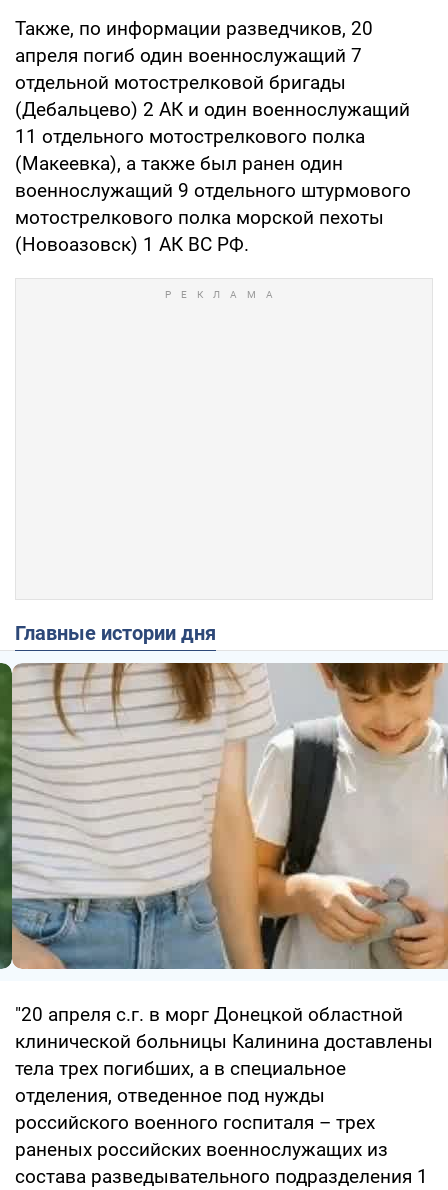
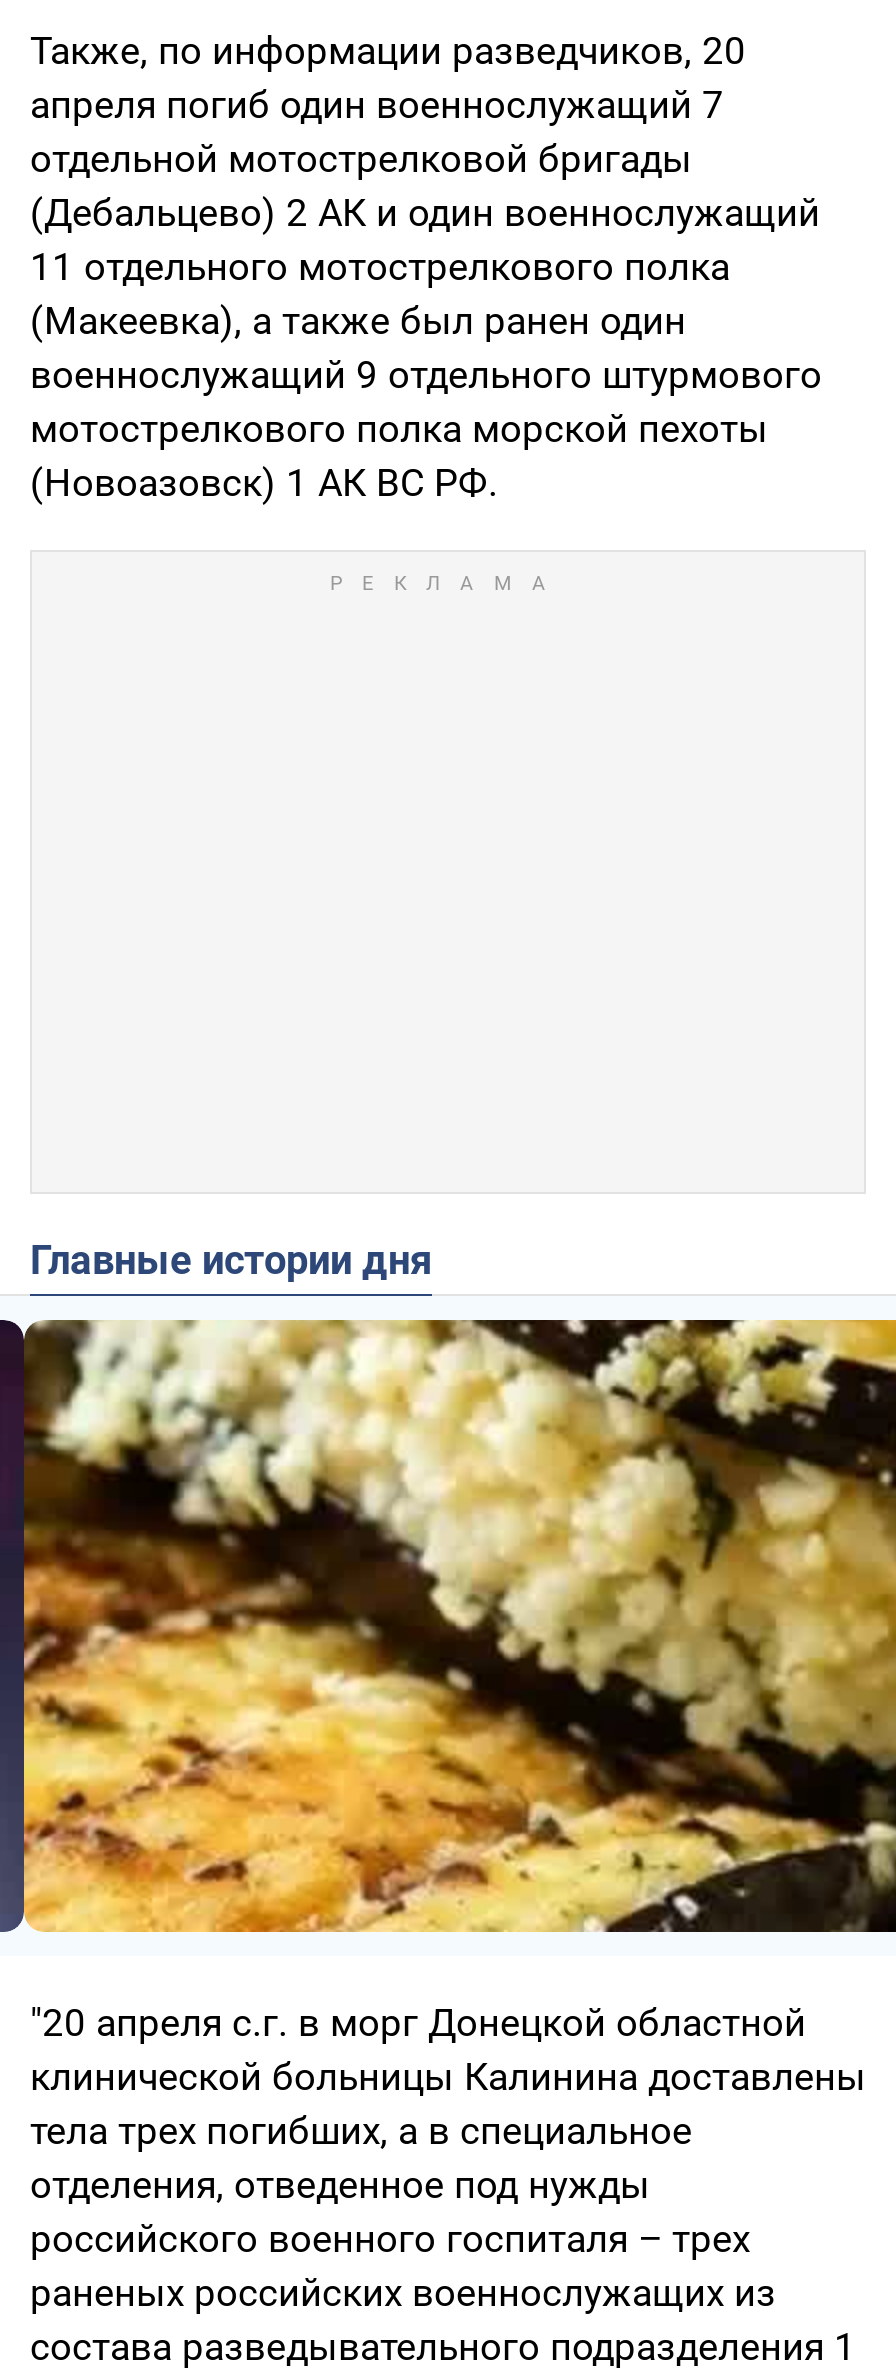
- [image]
+ [image]
